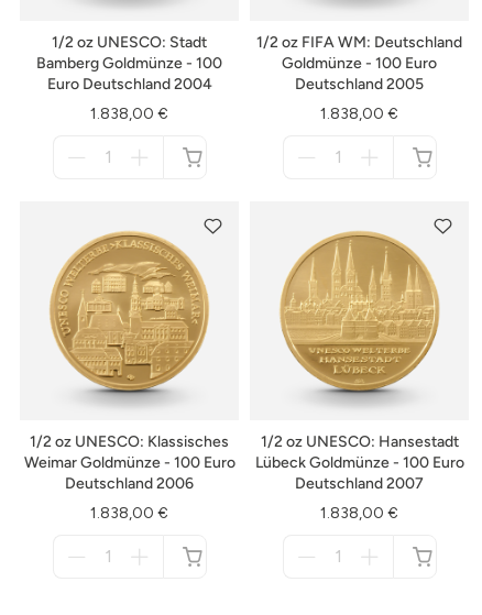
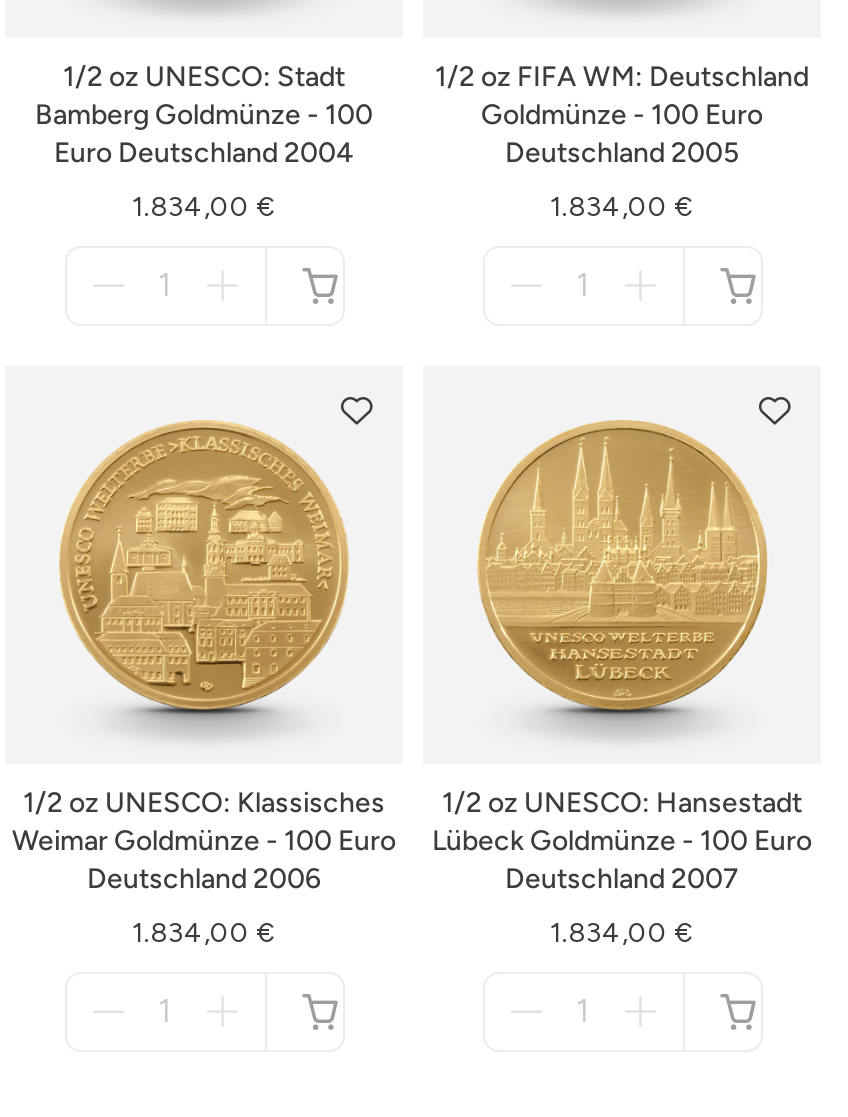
- 1.838,00 €
+ 1.834,00 €

- 1.838,00 €
+ 1.834,00 €

- 1.838,00 €
+ 1.834,00 €

- 1.838,00 €
+ 1.834,00 €
